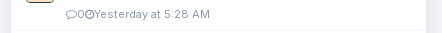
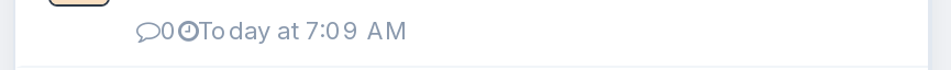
- Yesterday at 5:28 AM
+ Today at 7:09 AM
